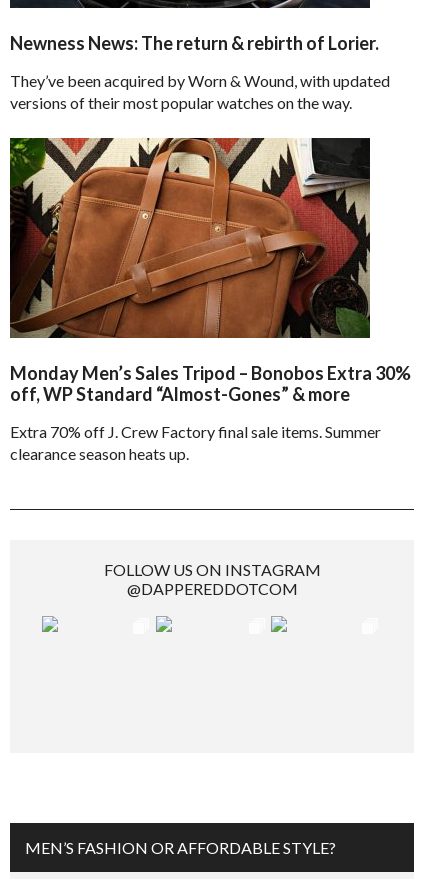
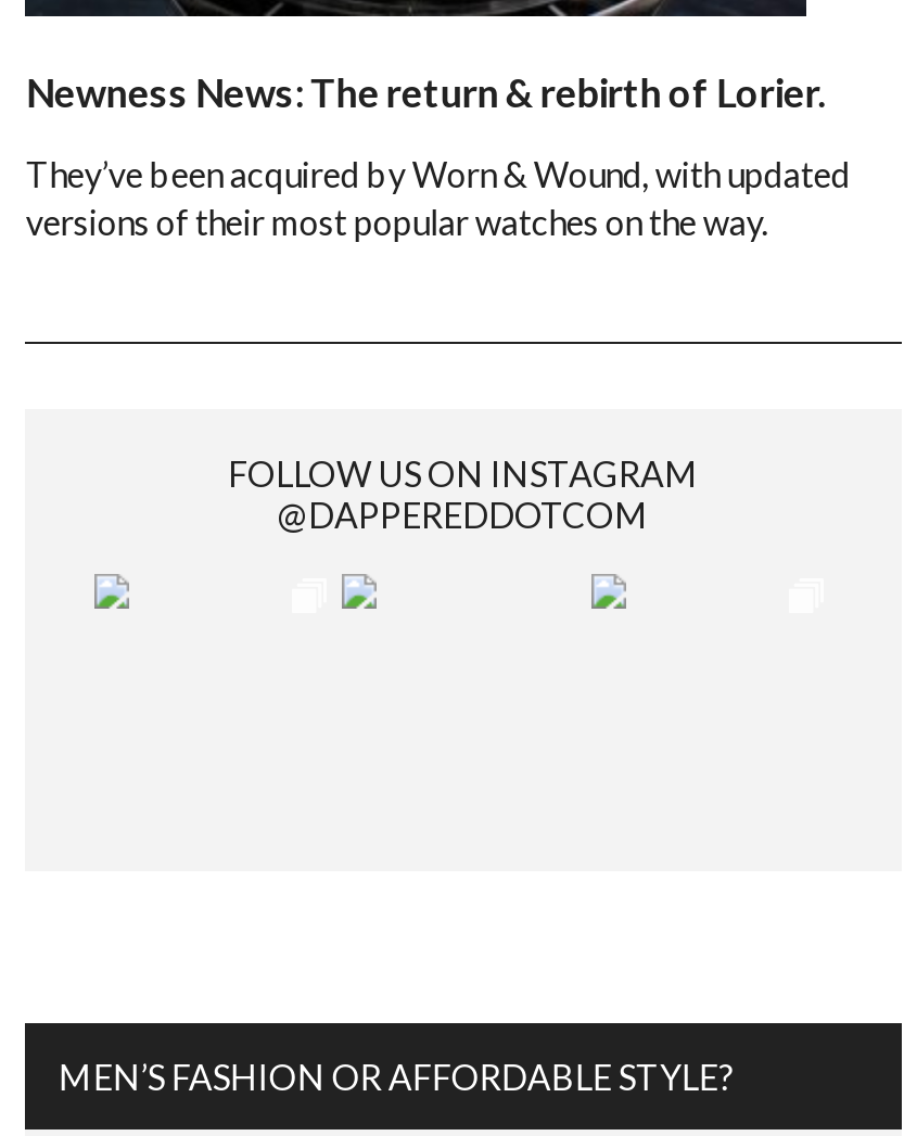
- [image]
- Monday Men’s Sales Tripod – Bonobos Extra 30%
- off, WP Standard “Almost-Gones” & more
- Extra 70% off J. Crew Factory final sale items. Summer
- clearance season heats up.
